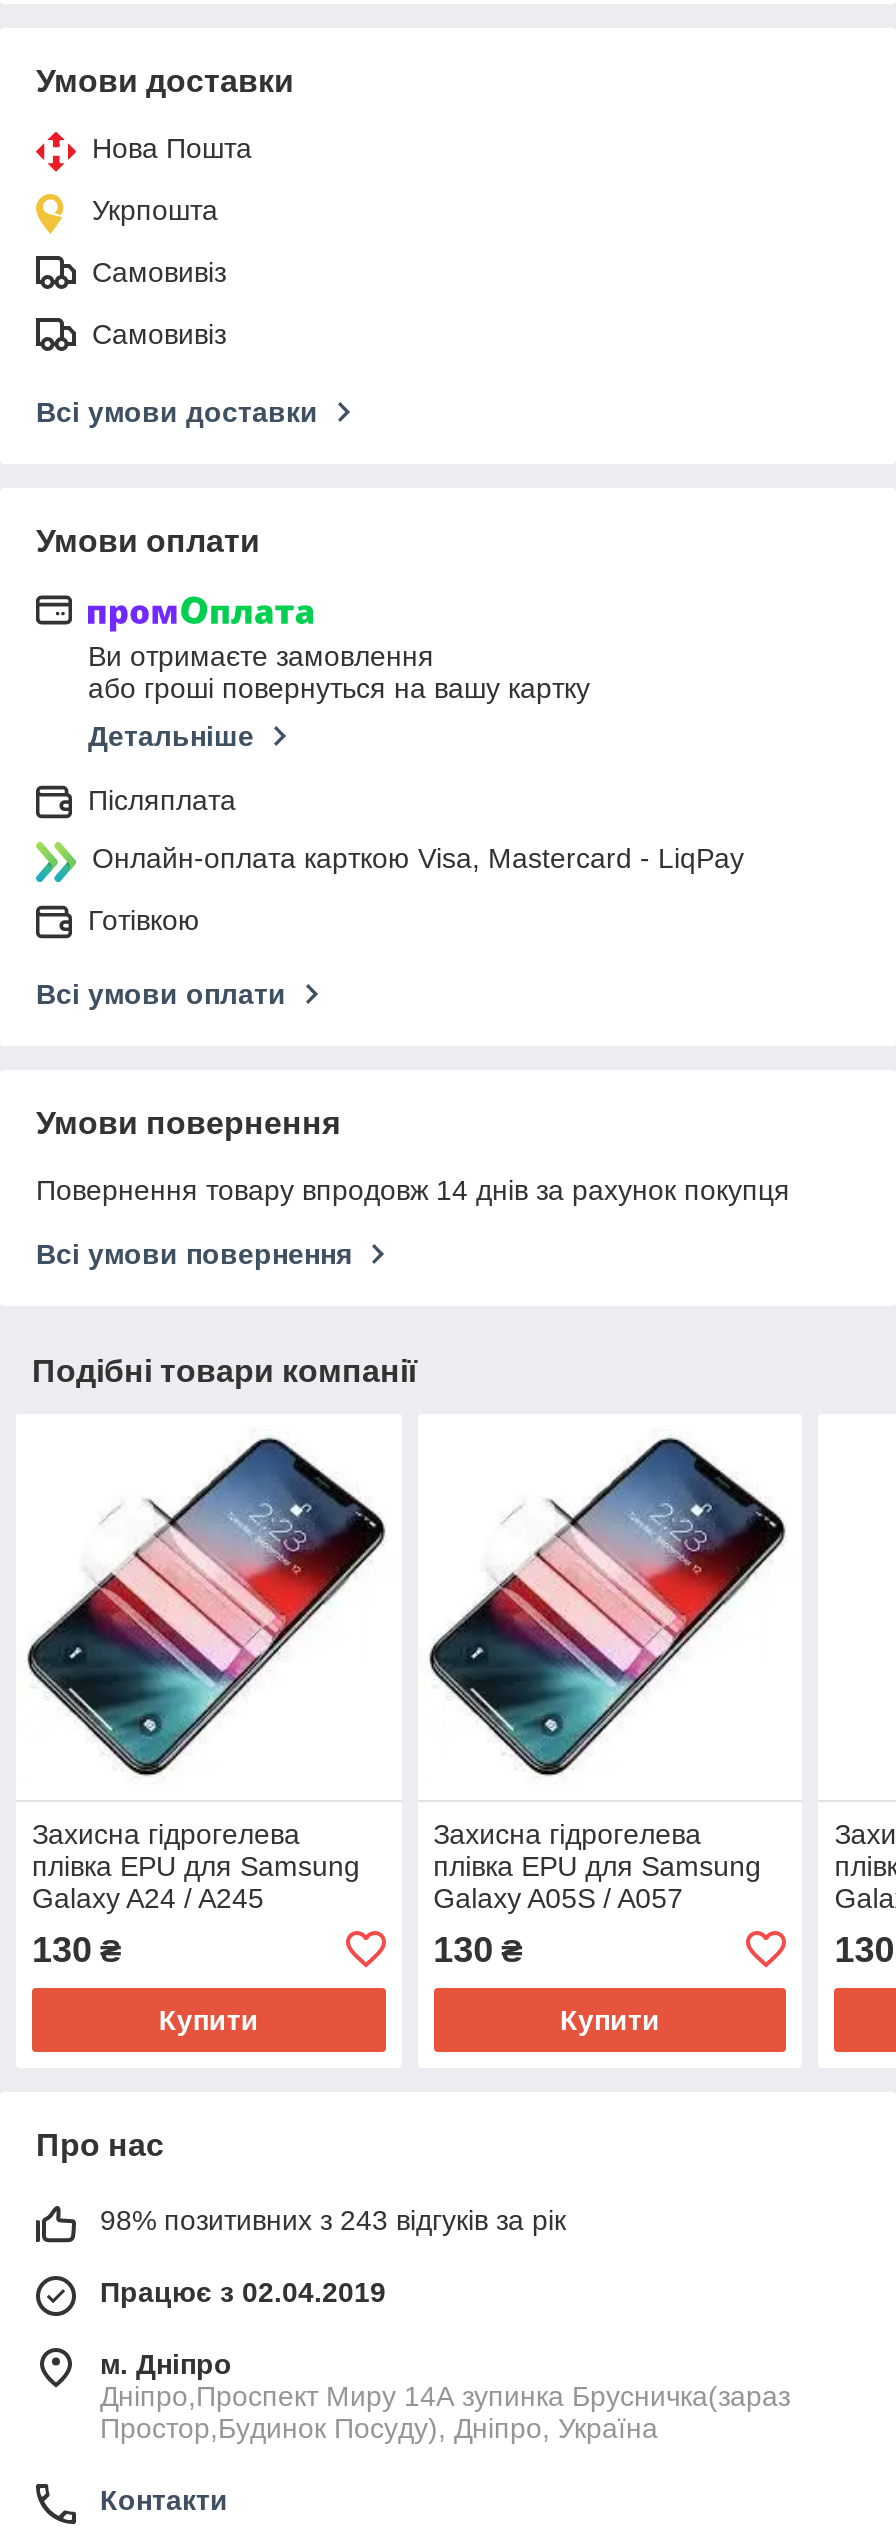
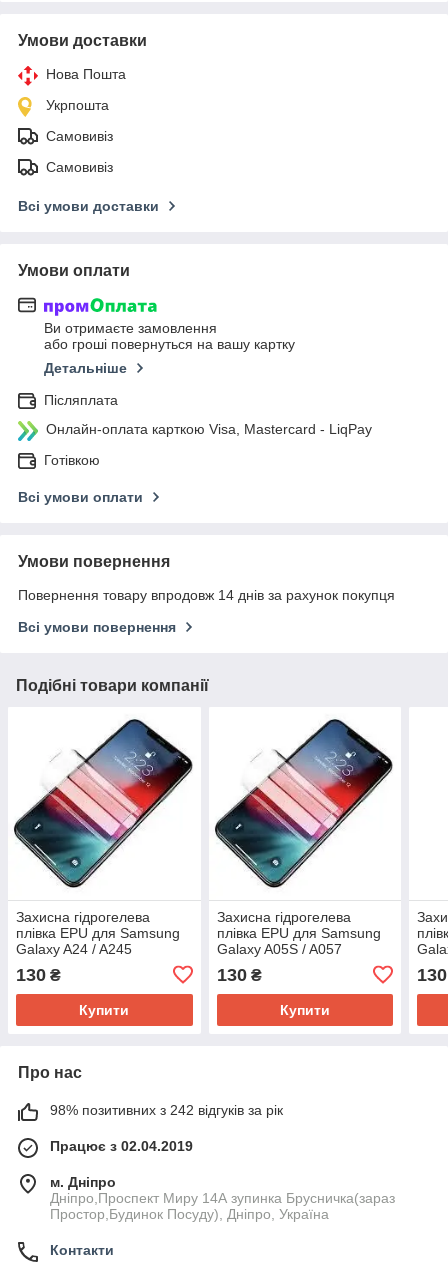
- 98% позитивних з 243 відгуків за рік
+ 98% позитивних з 242 відгуків за рік
